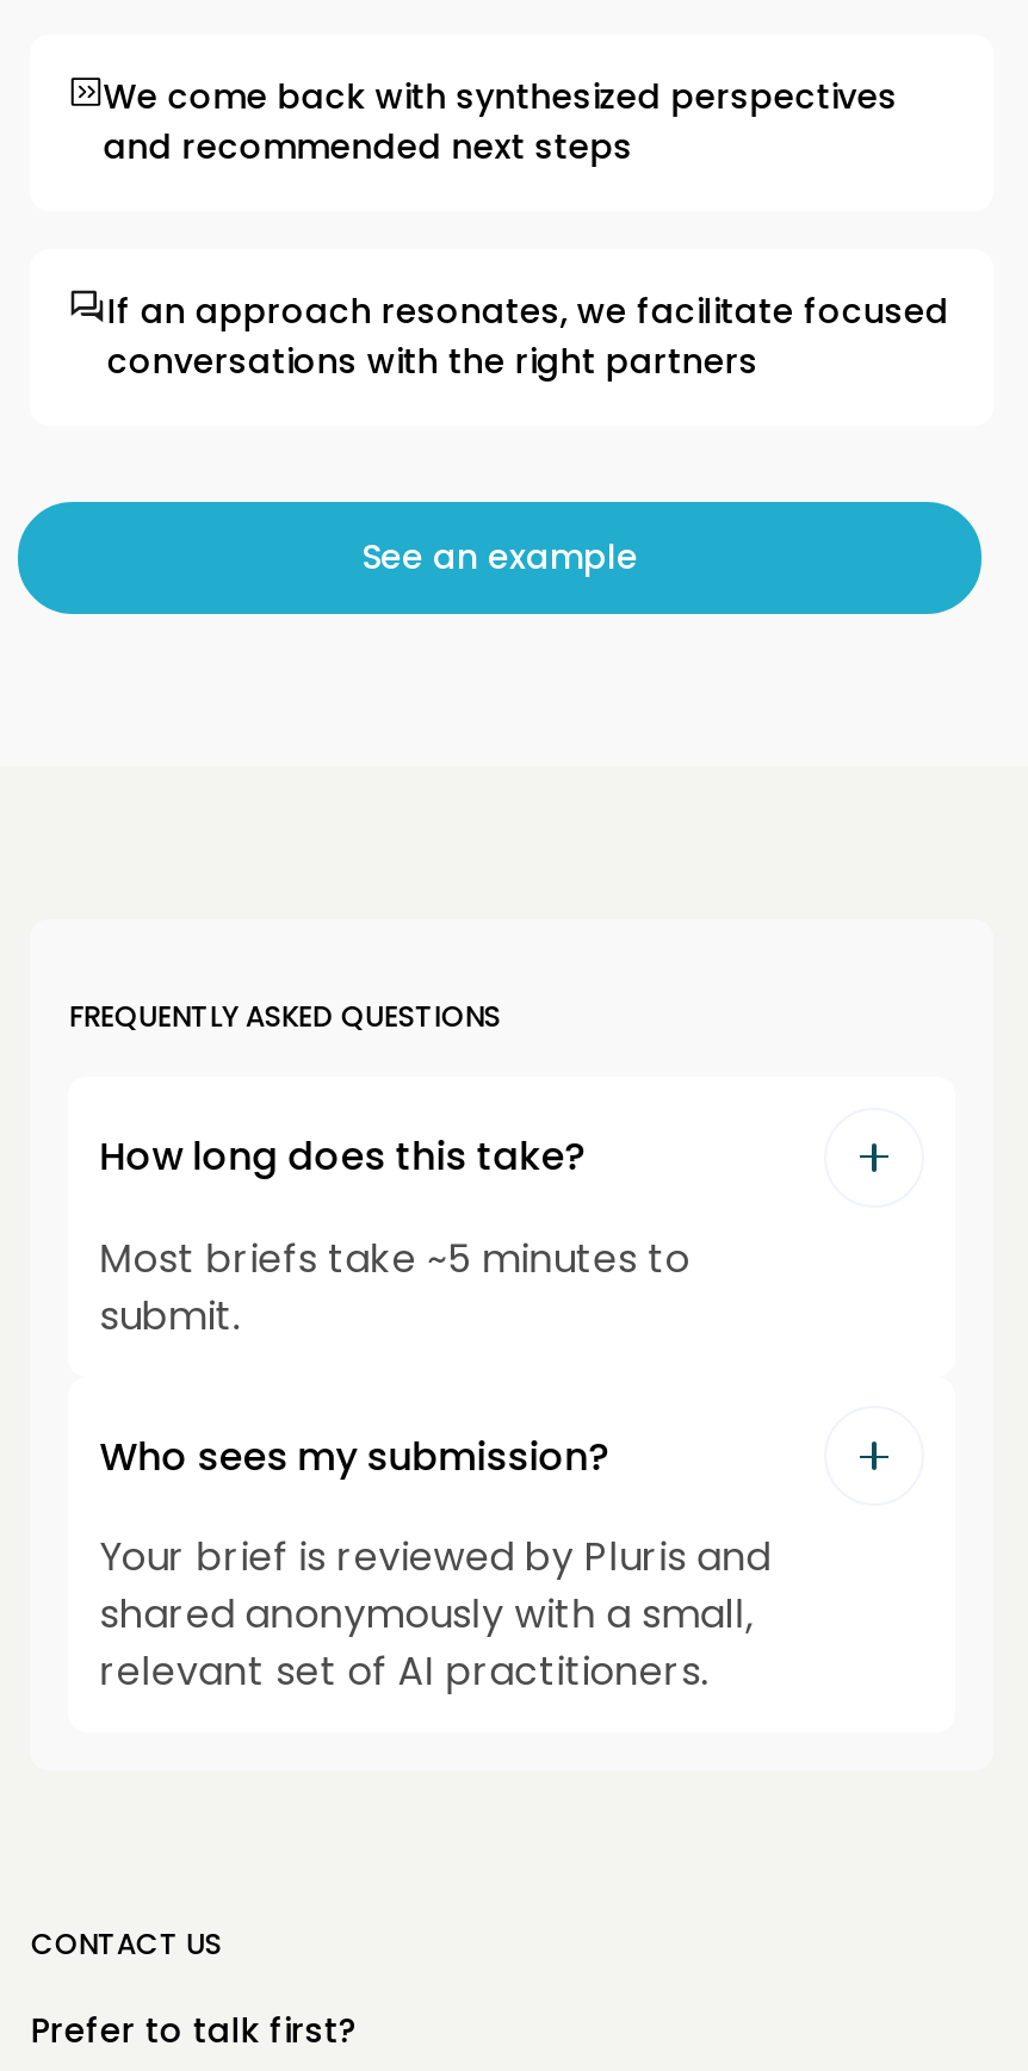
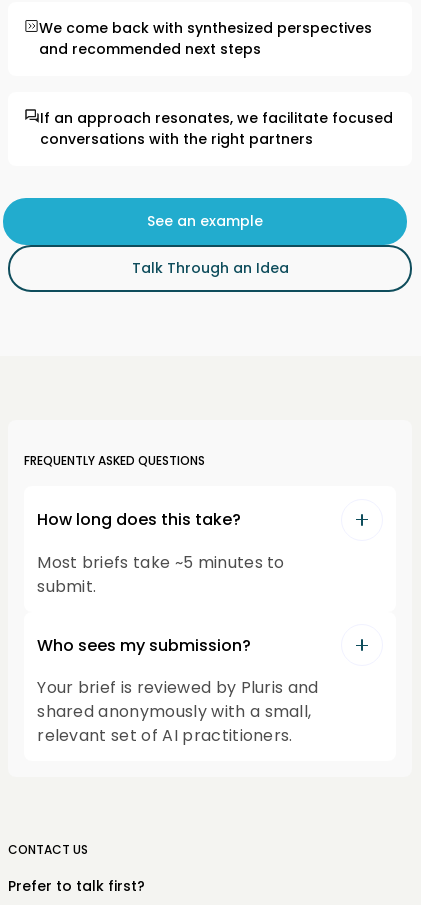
+ Talk Through an Idea
